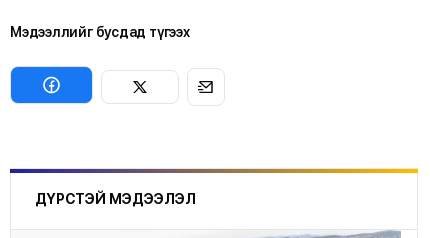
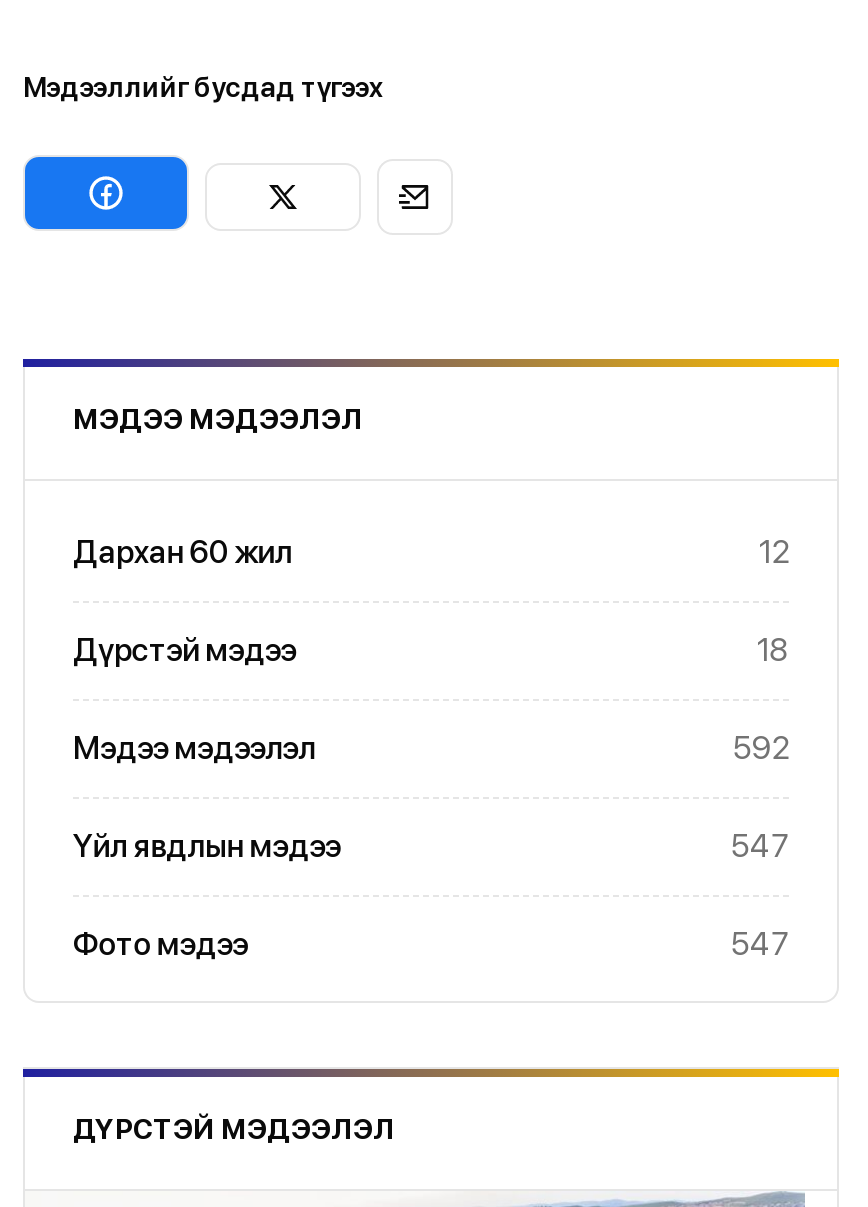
+ МЭДЭЭ МЭДЭЭЛЭЛ

+ Дархан 60 жил
+ 12
+ Дүрстэй мэдээ
+ 18
+ Мэдээ мэдээлэл
+ 592
+ Үйл явдлын мэдээ
+ 547
+ Фото мэдээ
+ 547
